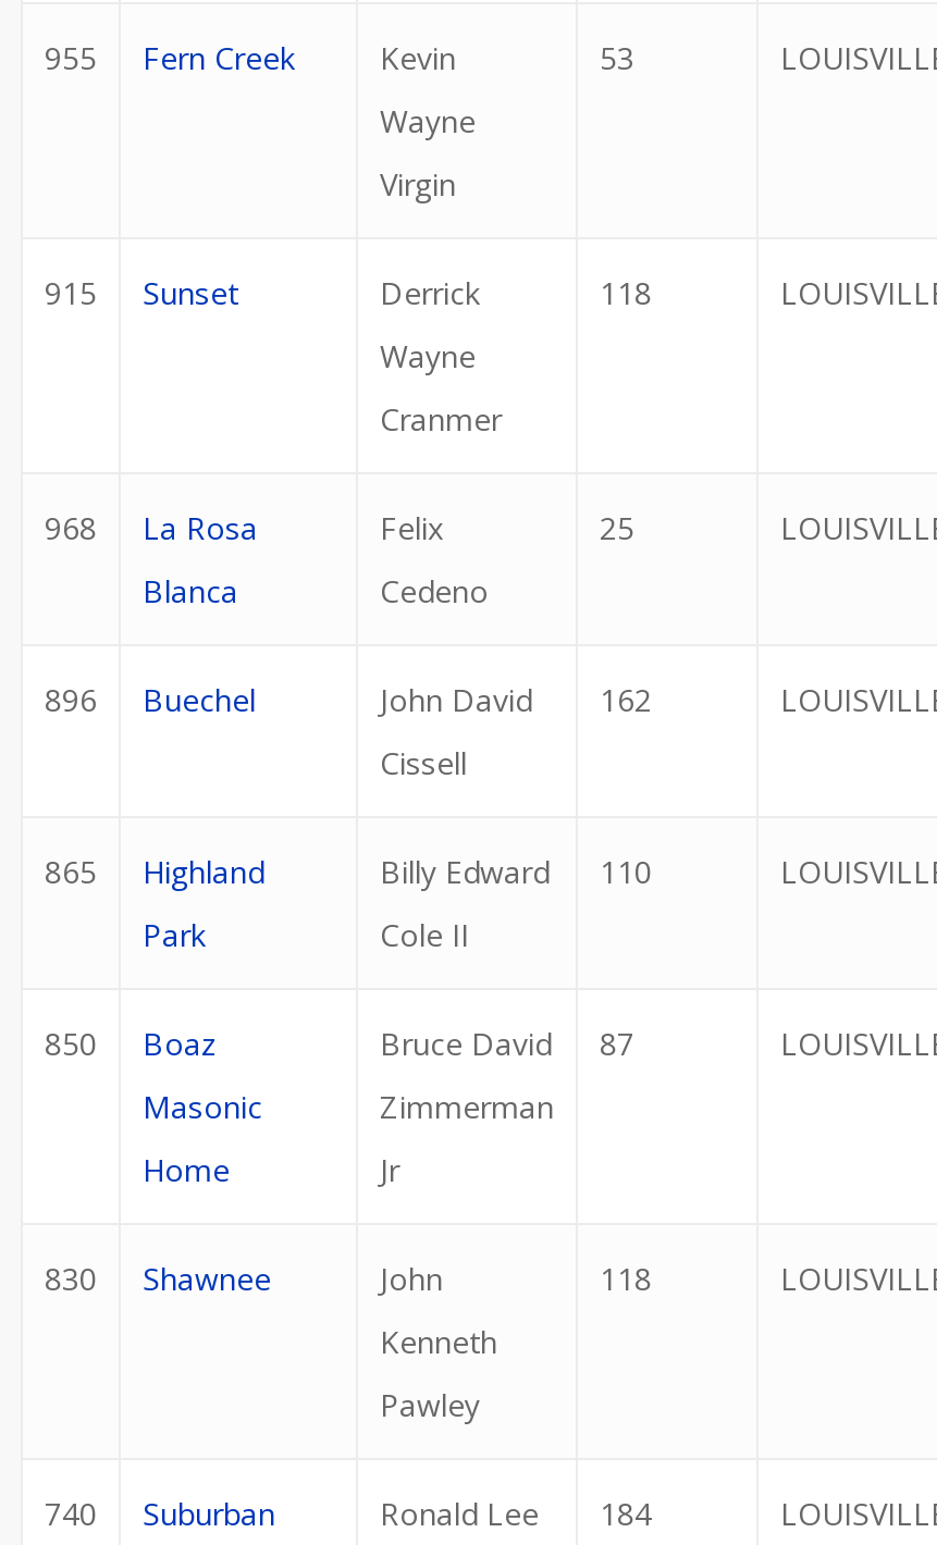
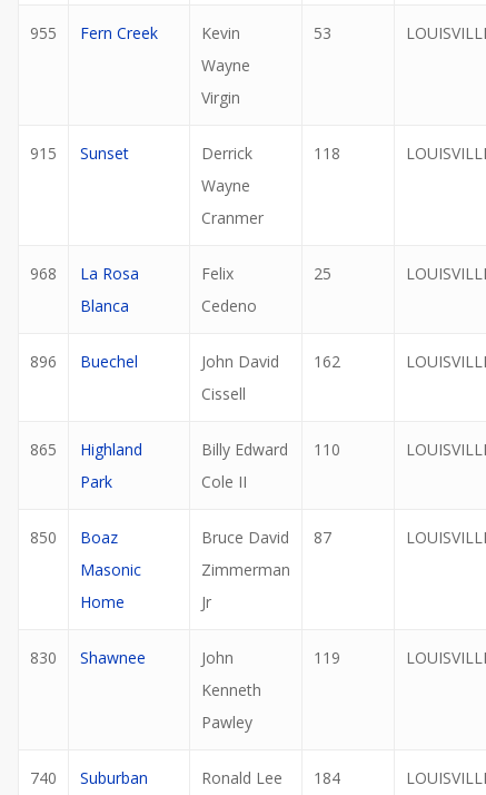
- 118
+ 119
